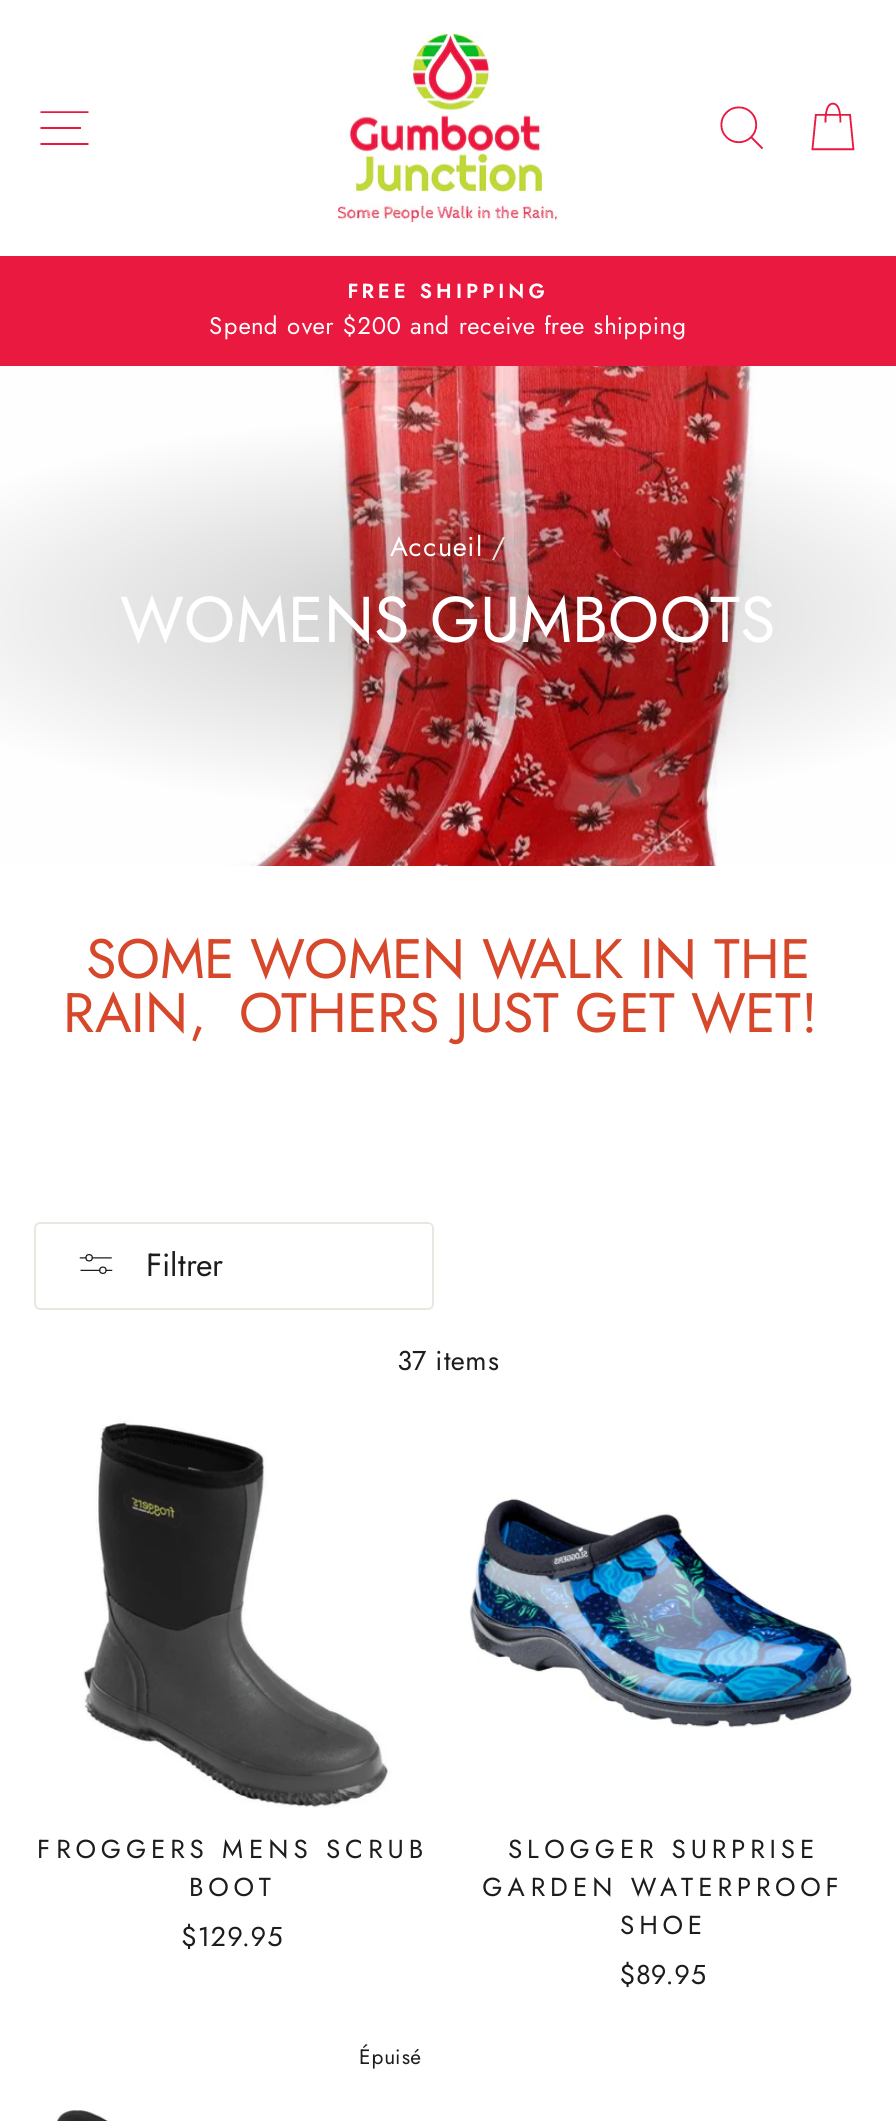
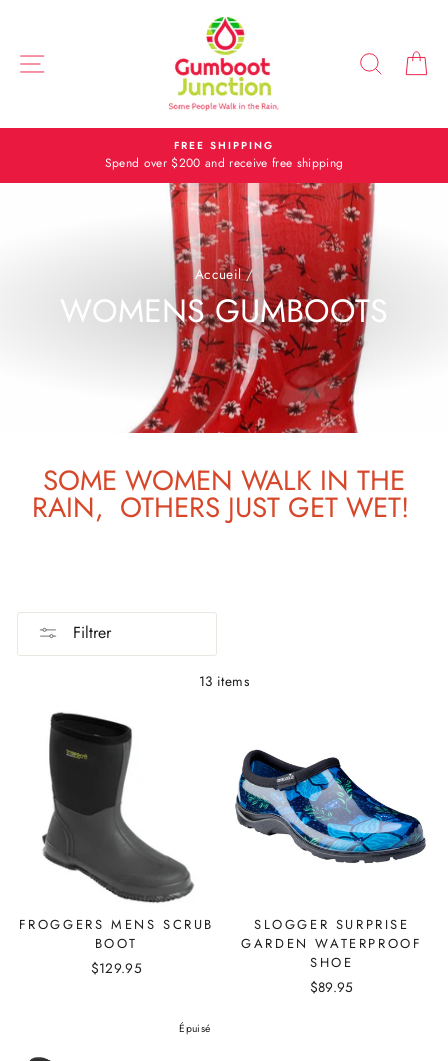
- 37 items
+ 13 items
